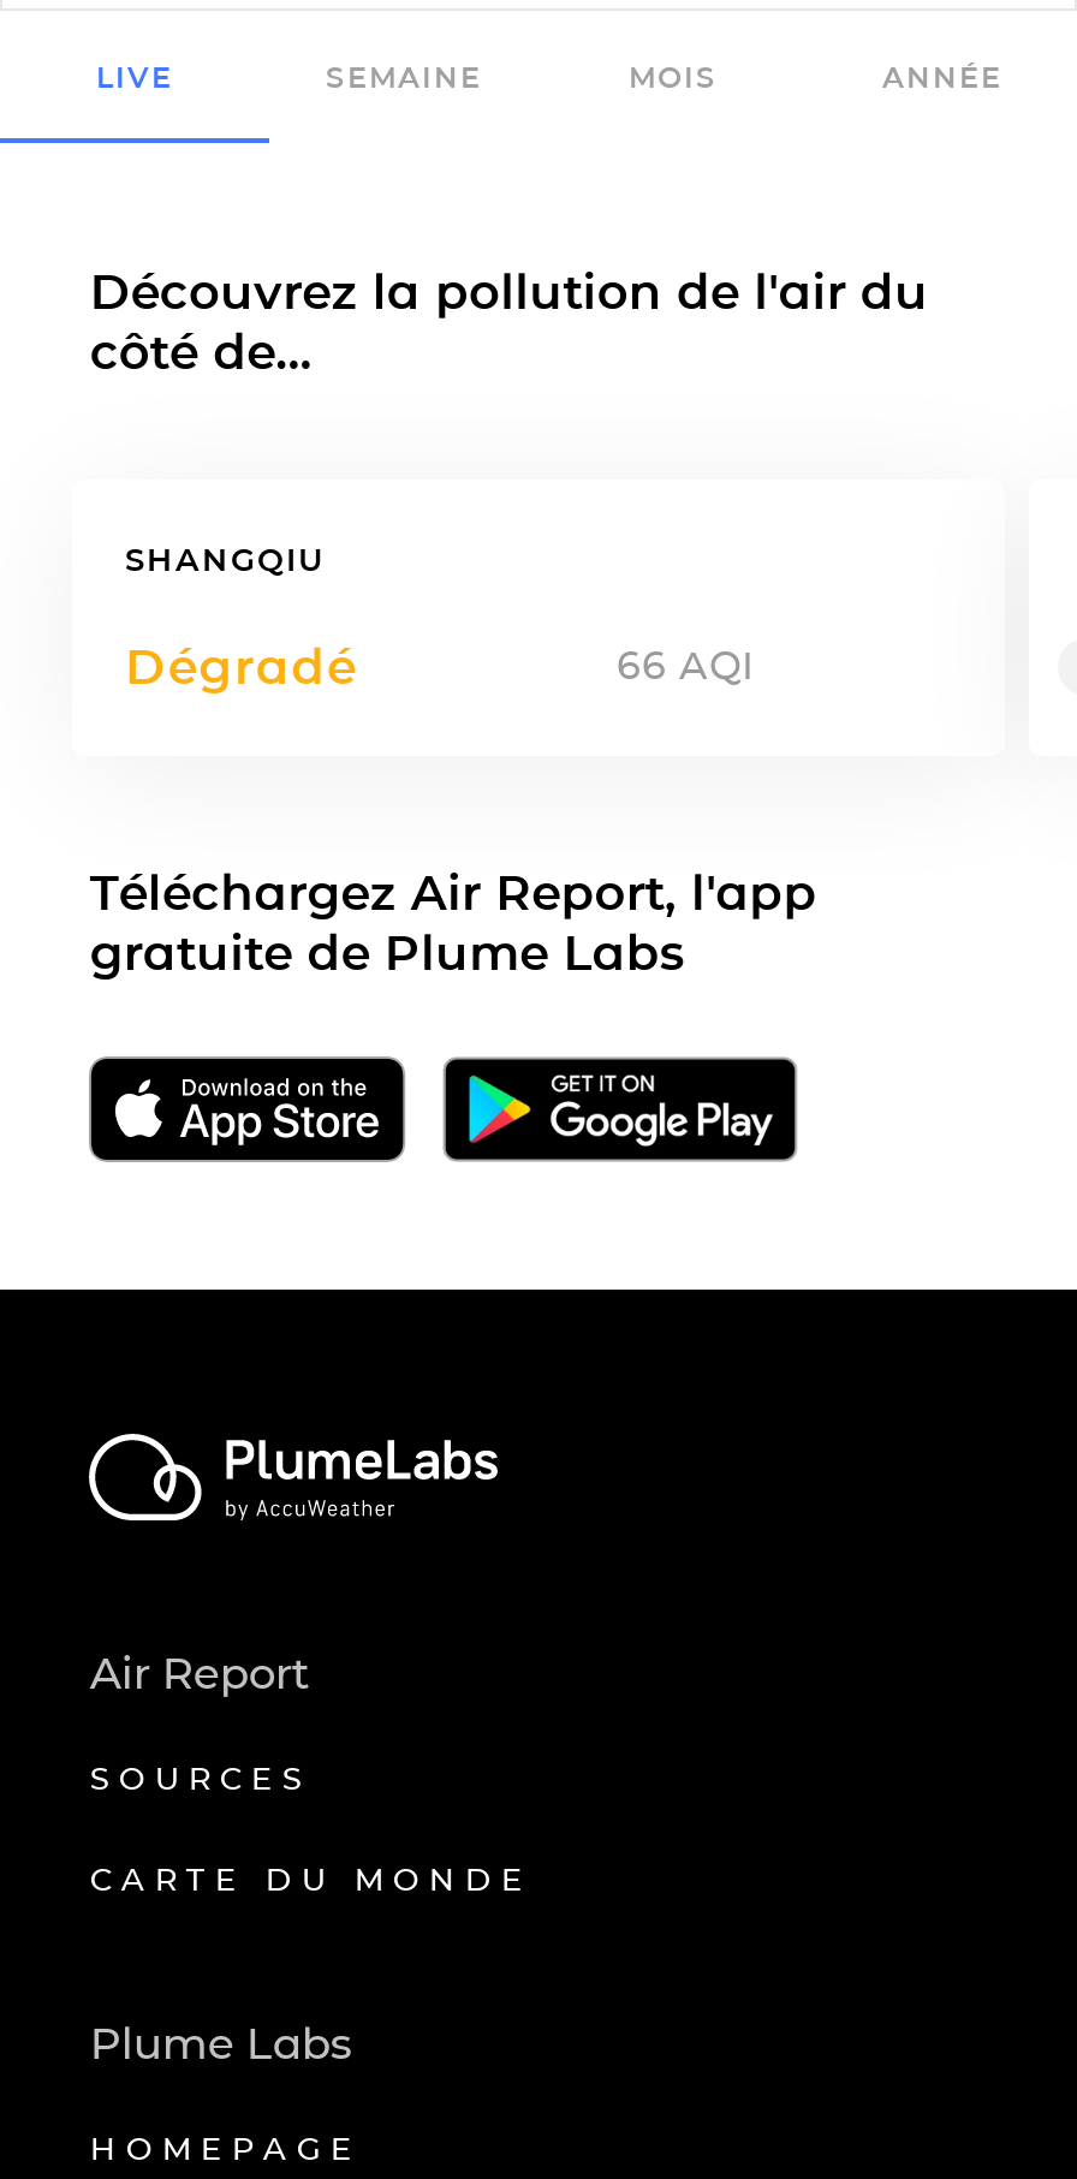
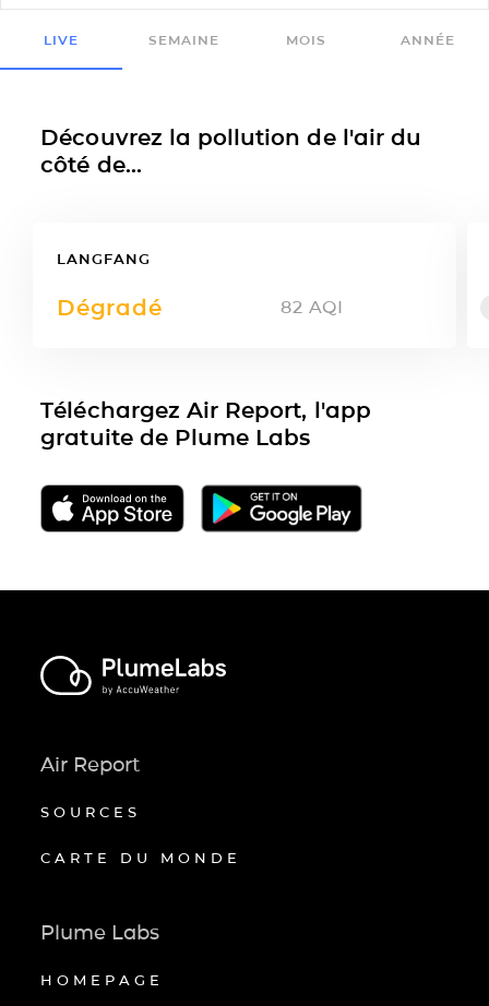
- SHANGQIU
+ LANGFANG

- 66 AQI
+ 82 AQI
